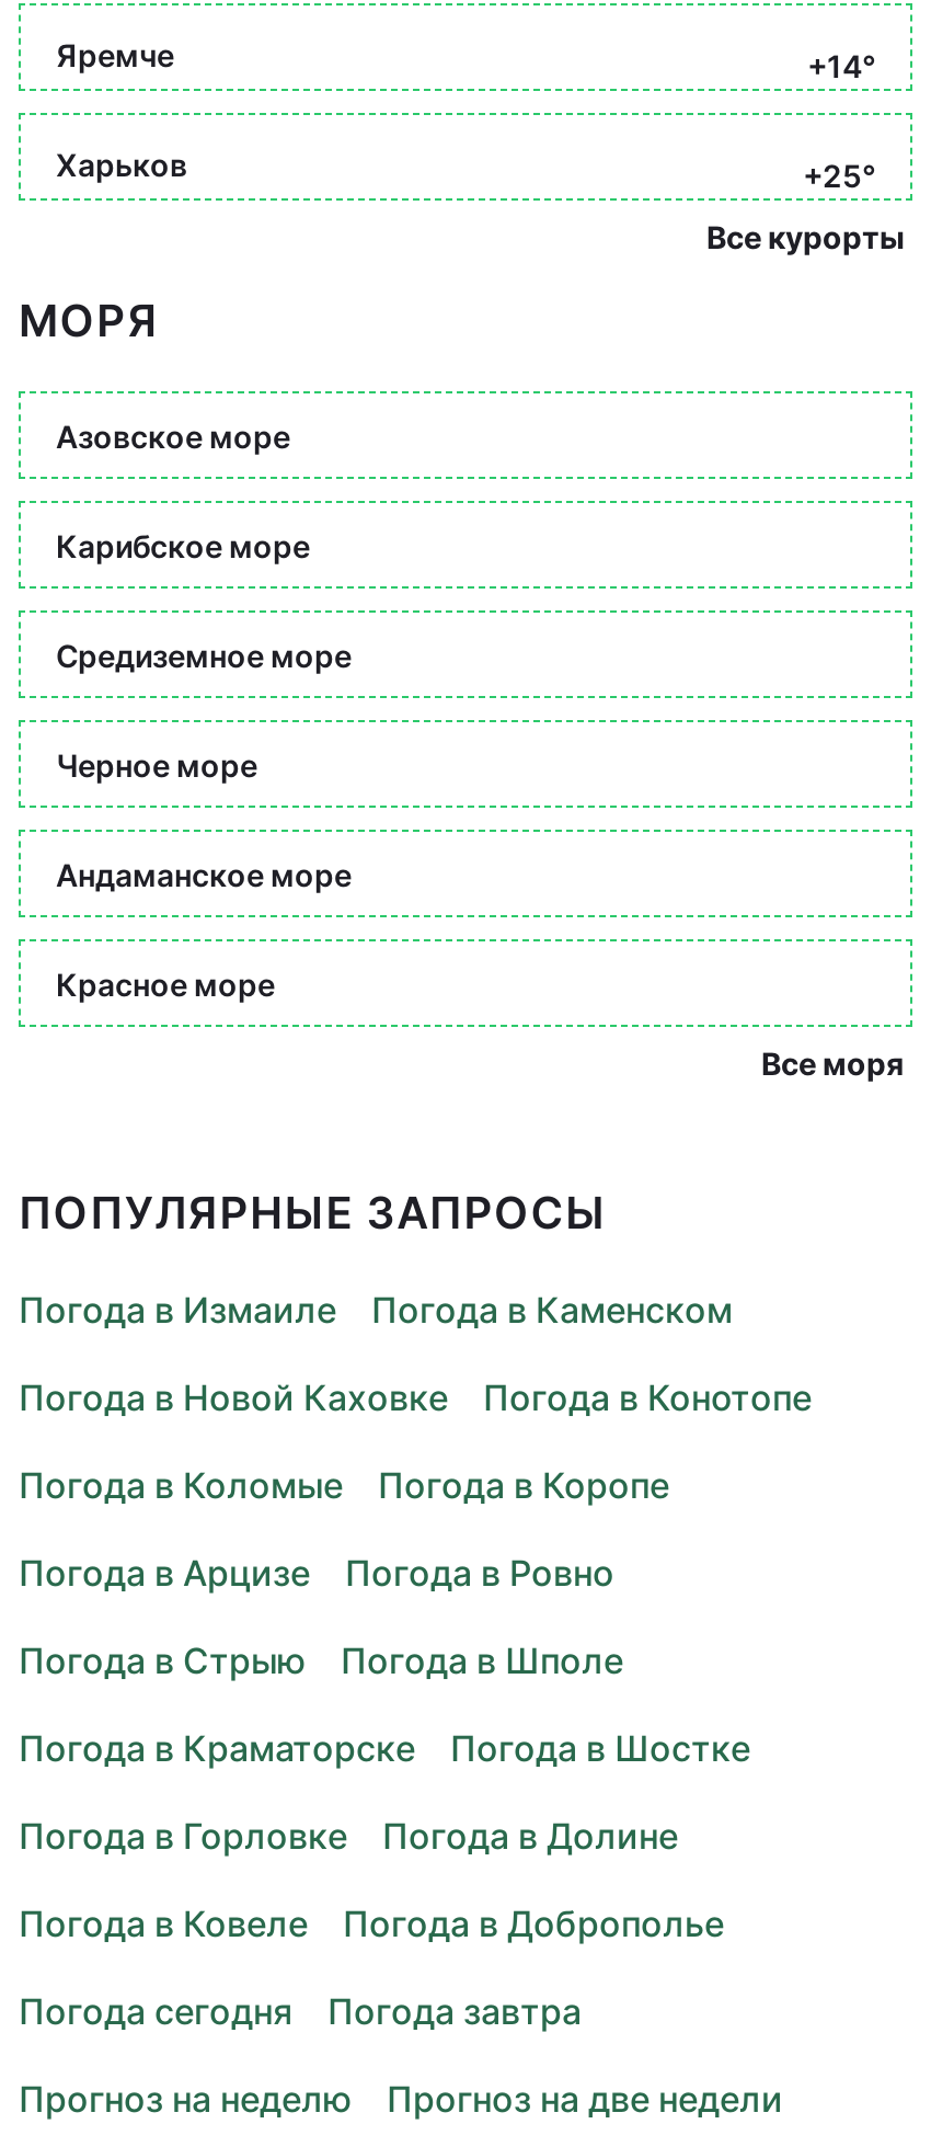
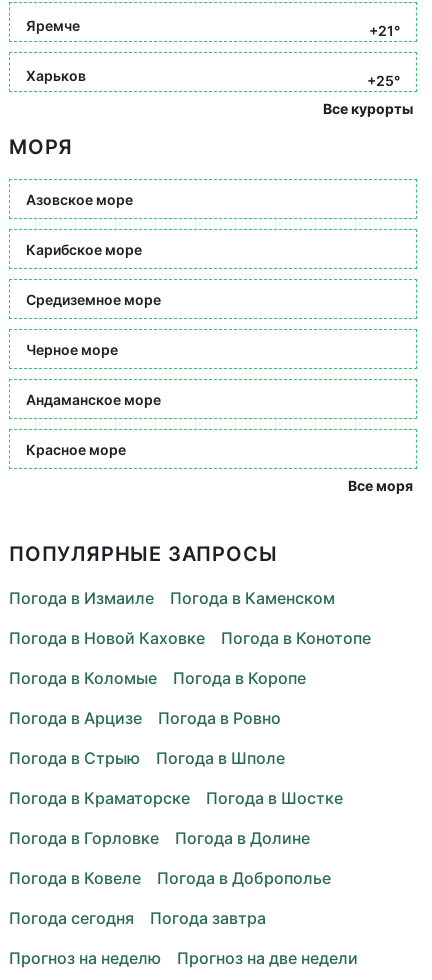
- +14°
+ +21°
